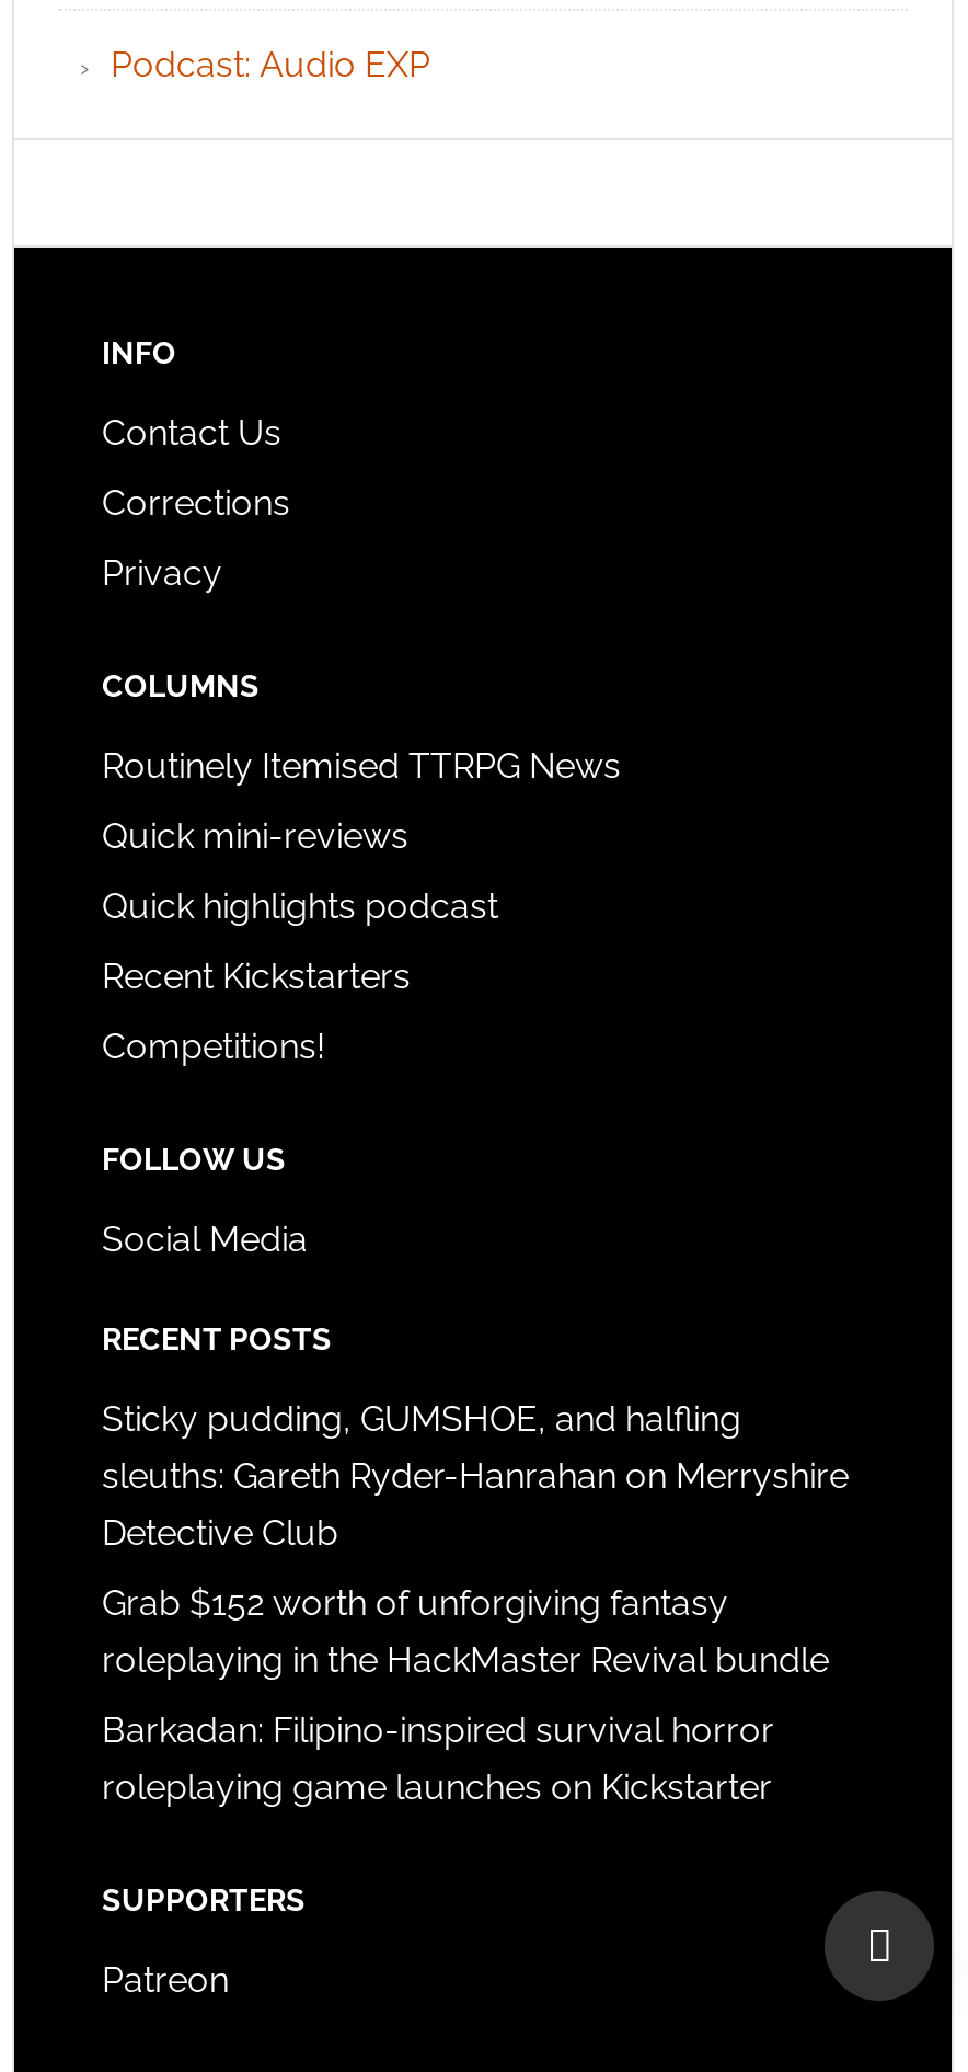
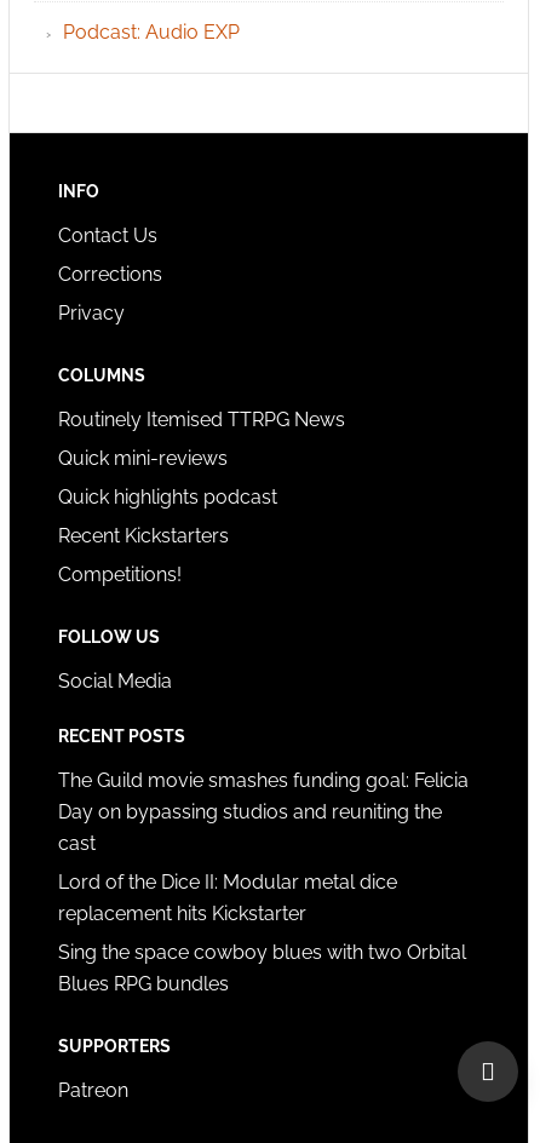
- Sticky pudding, GUMSHOE, and halfling
- sleuths: Gareth Ryder-Hanrahan on Merryshire
- Detective Club
+ The Guild movie smashes funding goal: Felicia
+ Day on bypassing studios and reuniting the
+ cast

- Grab $152 worth of unforgiving fantasy
- roleplaying in the HackMaster Revival bundle
+ Lord of the Dice II: Modular metal dice
+ replacement hits Kickstarter

- Barkadan: Filipino-inspired survival horror
- roleplaying game launches on Kickstarter
+ Sing the space cowboy blues with two Orbital
+ Blues RPG bundles
